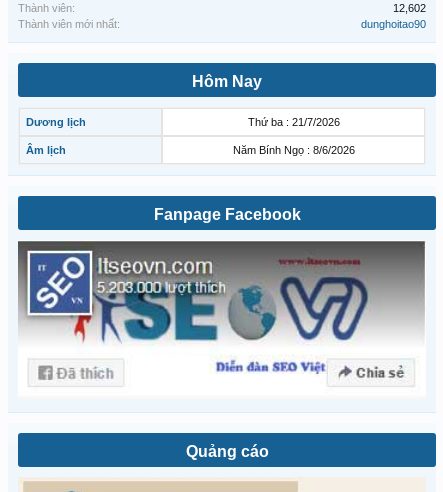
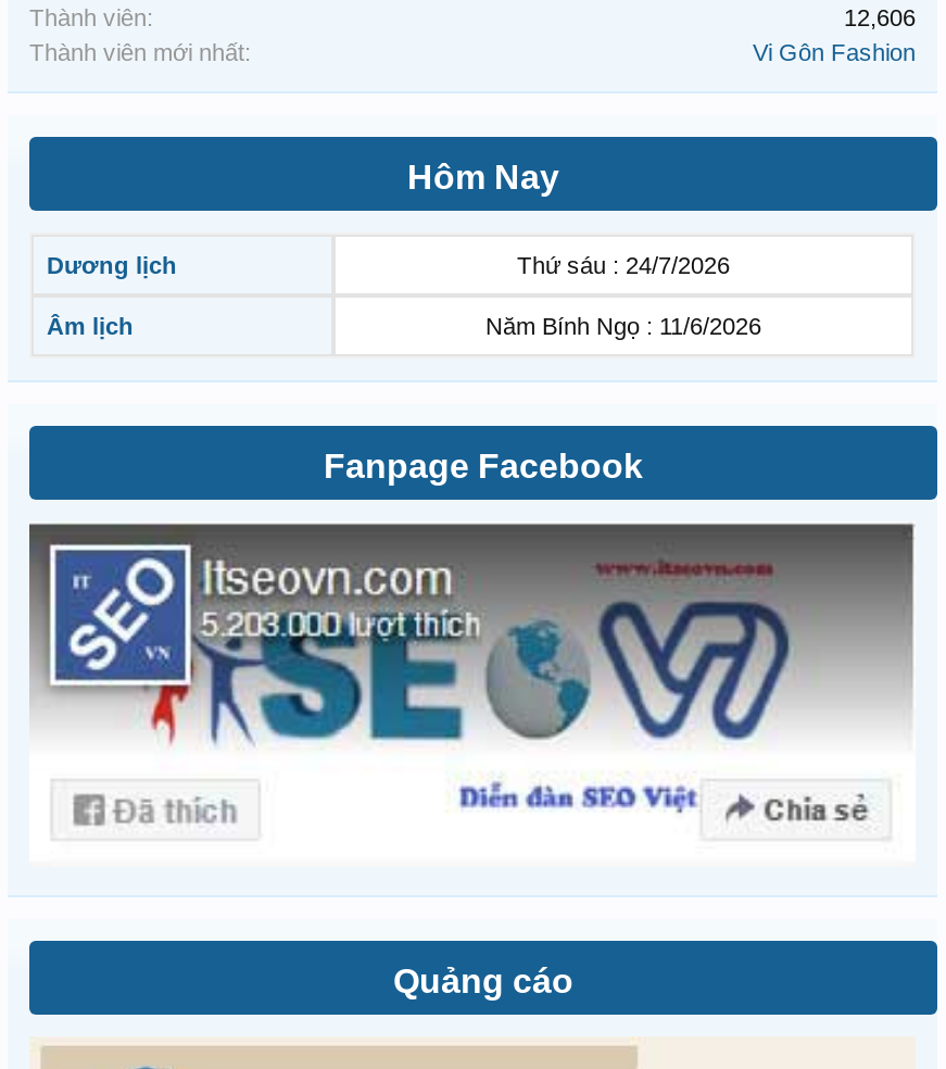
- 12,602
+ 12,606

- dunghoitao90
+ Vi Gôn Fashion

- Thứ ba : 21/7/2026
+ Thứ sáu : 24/7/2026

- Năm Bính Ngọ : 8/6/2026
+ Năm Bính Ngọ : 11/6/2026
